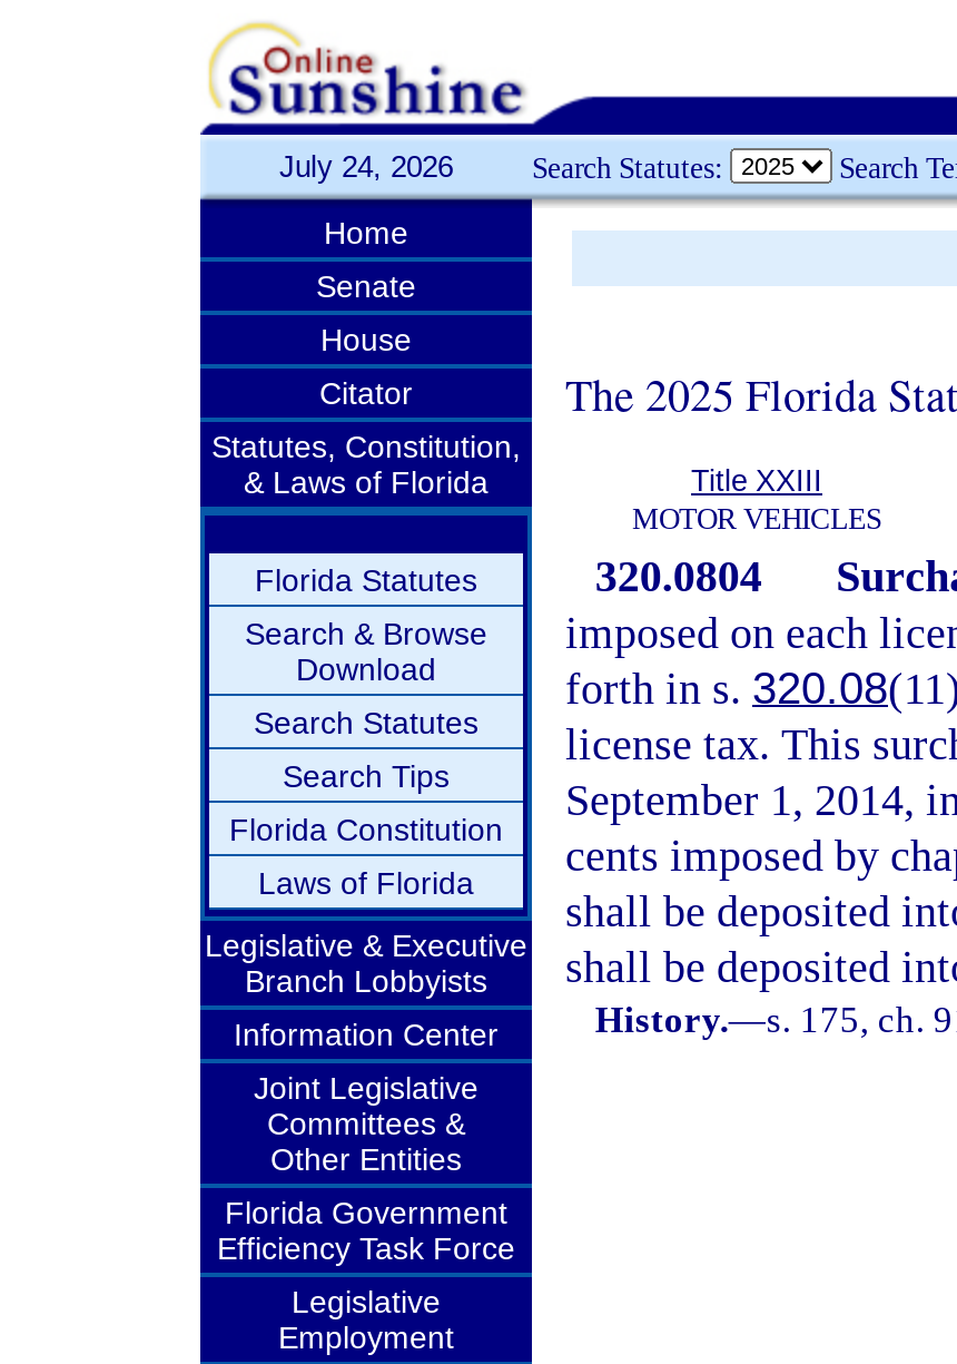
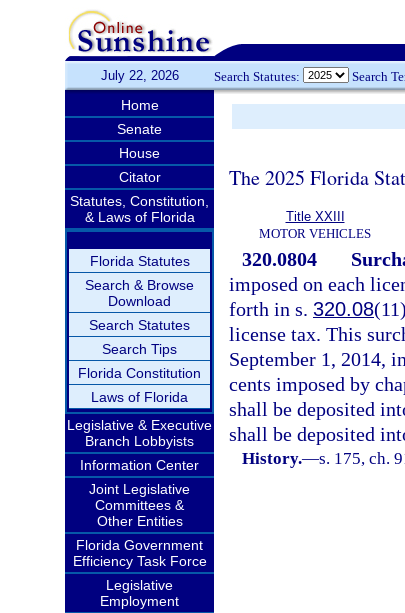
- July 24, 2026
+ July 22, 2026
